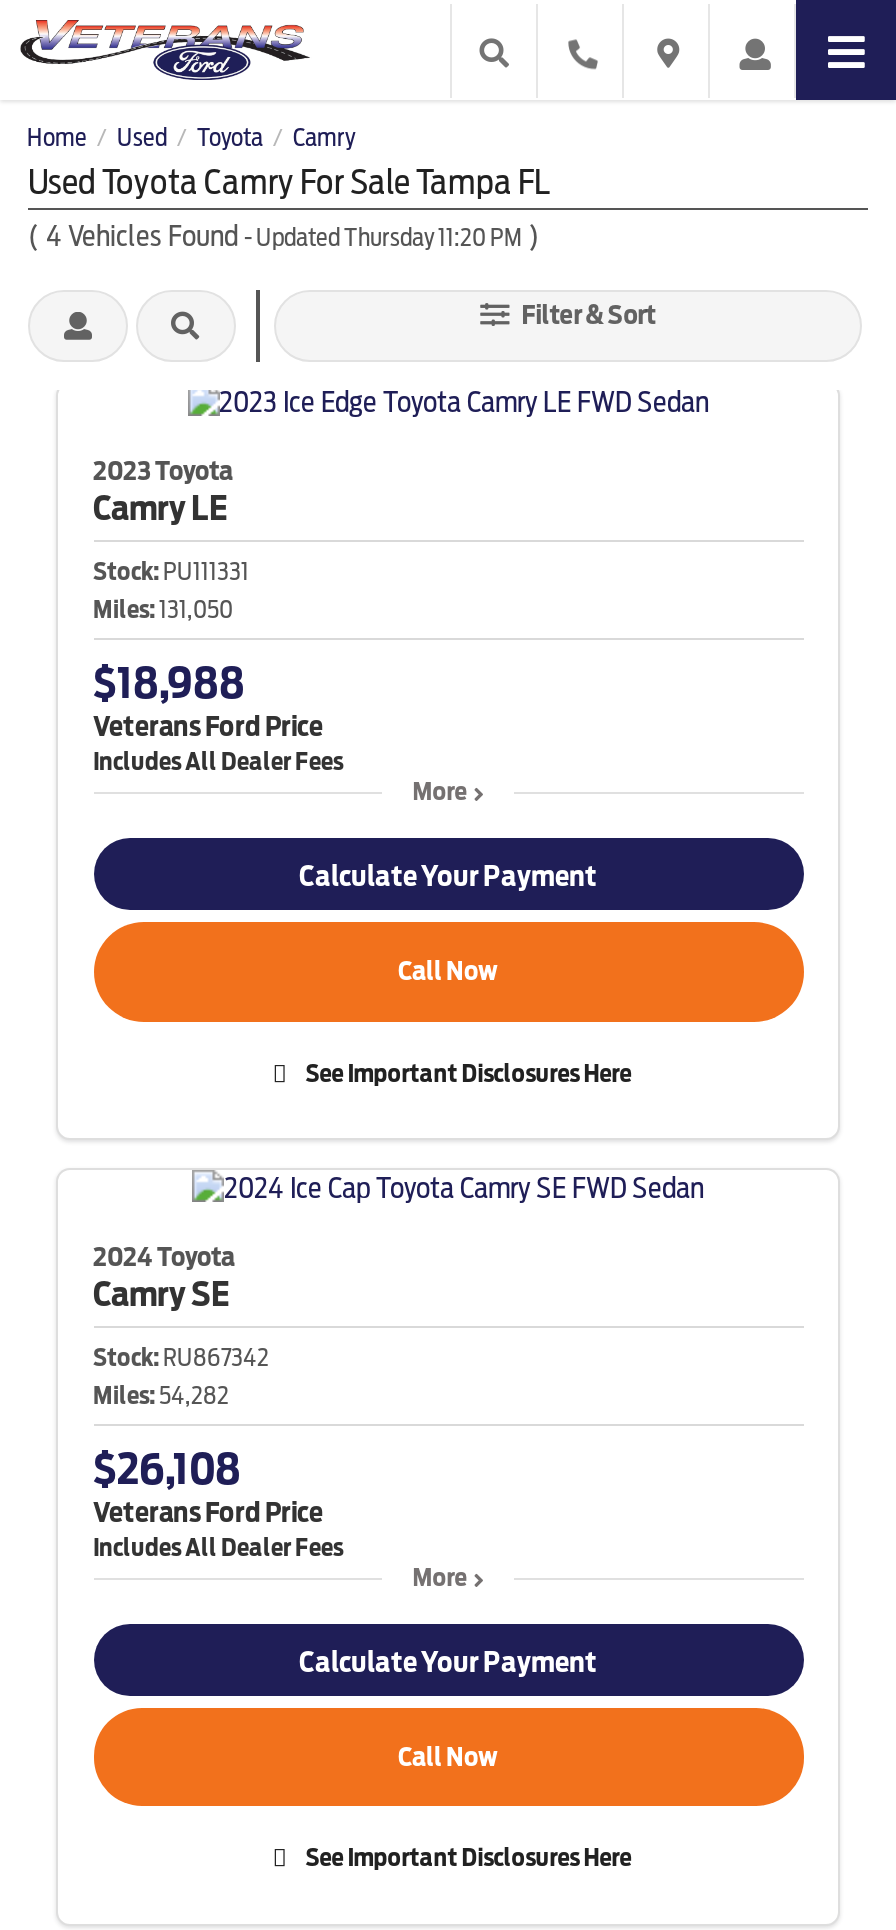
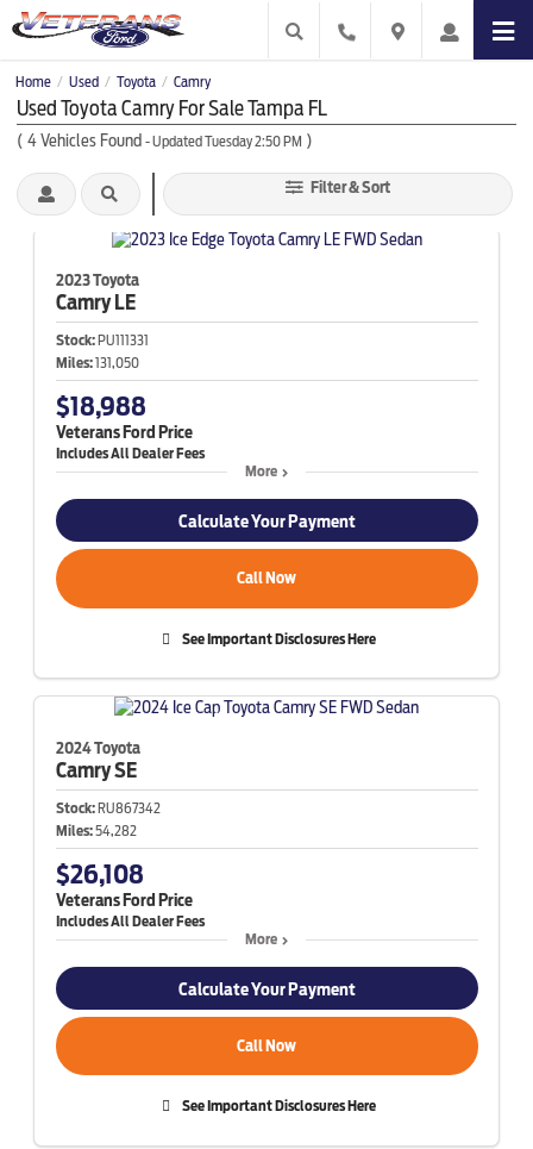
- (4 Vehicles Found - Updated Thursday 11:20 PM)
+ (4 Vehicles Found - Updated Tuesday 2:50 PM)
